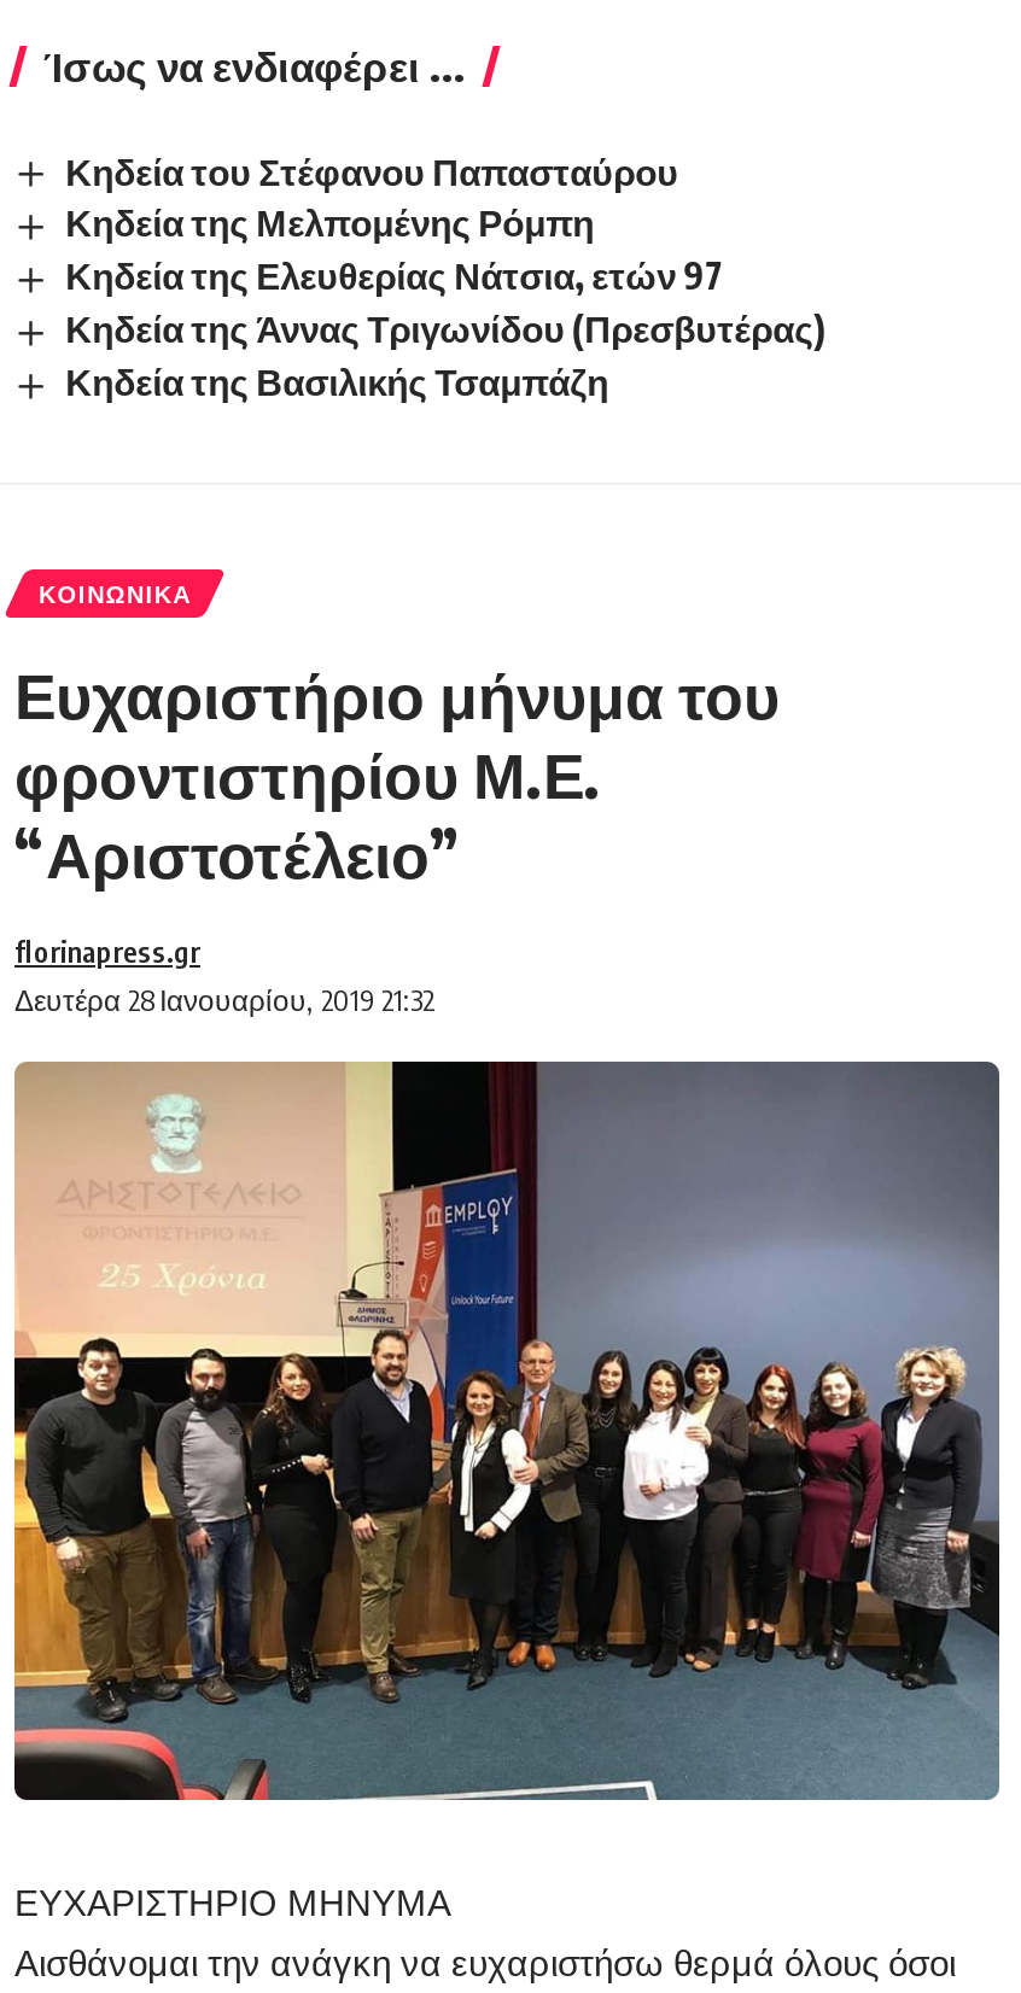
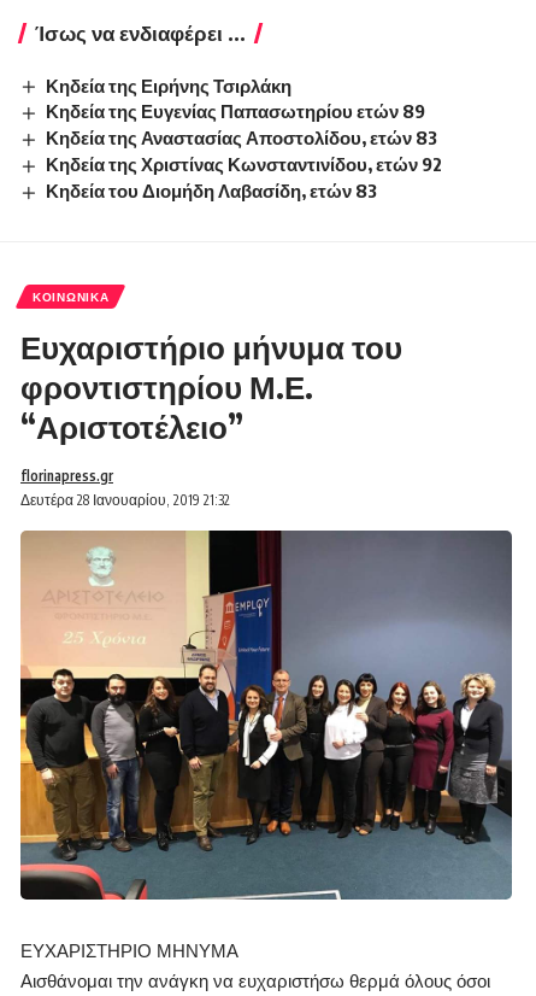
- Κηδεία του Στέφανου Παπασταύρου
- Κηδεία της Μελπομένης Ρόμπη
- Κηδεία της Ελευθερίας Νάτσια, ετών 97
- Κηδεία της Άννας Τριγωνίδου (Πρεσβυτέρας)
- Κηδεία της Βασιλικής Τσαμπάζη
+ Κηδεία της Ειρήνης Τσιρλάκη
+ Κηδεία της Ευγενίας Παπασωτηρίου ετών 89
+ Κηδεία της Αναστασίας Αποστολίδου, ετών 83
+ Κηδεία της Χριστίνας Κωνσταντινίδου, ετών 92
+ Κηδεία του Διομήδη Λαβασίδη, ετών 83
